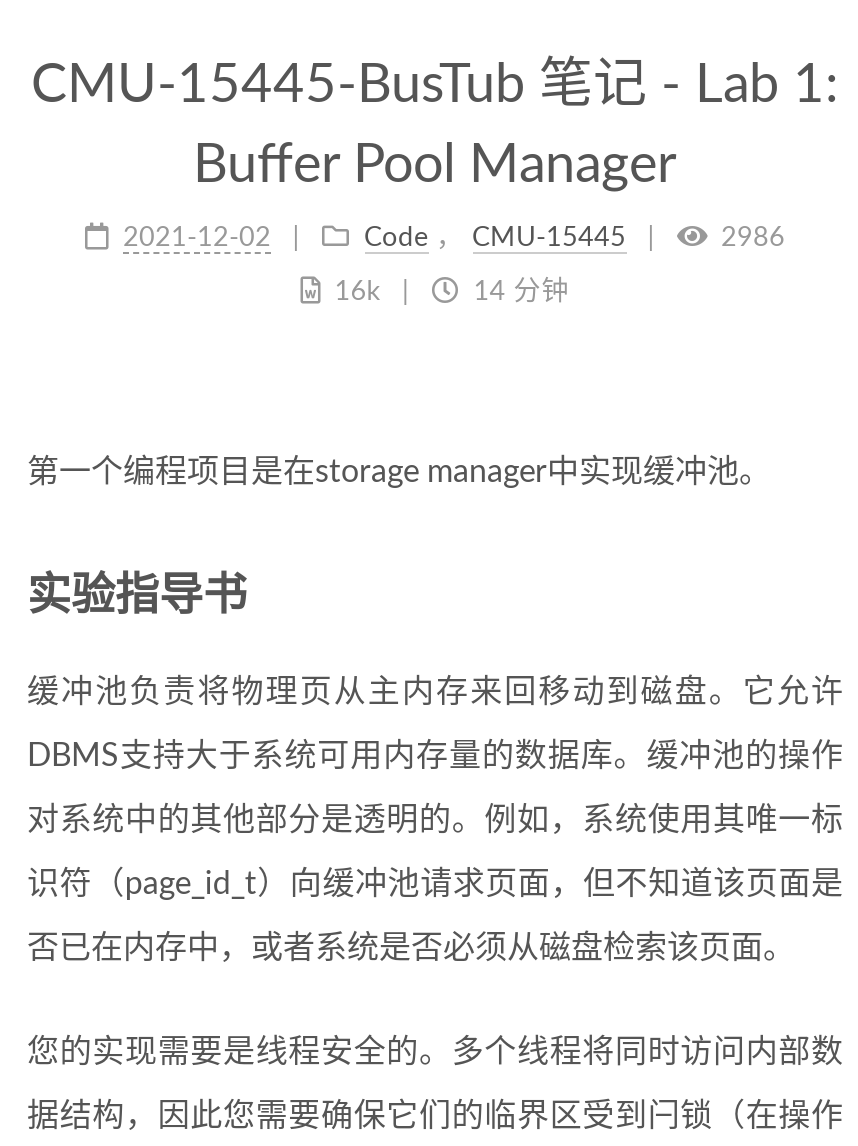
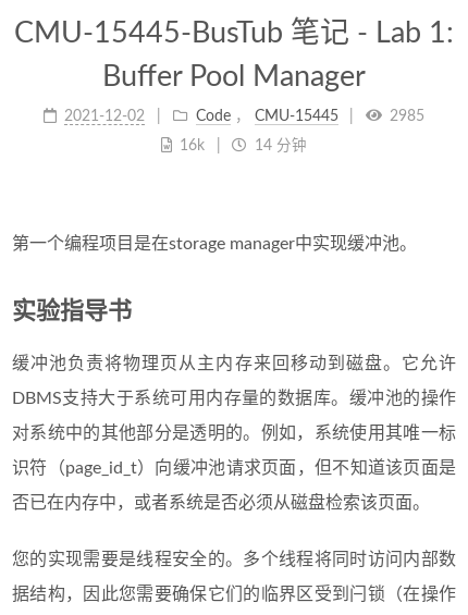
- 2986
+ 2985
